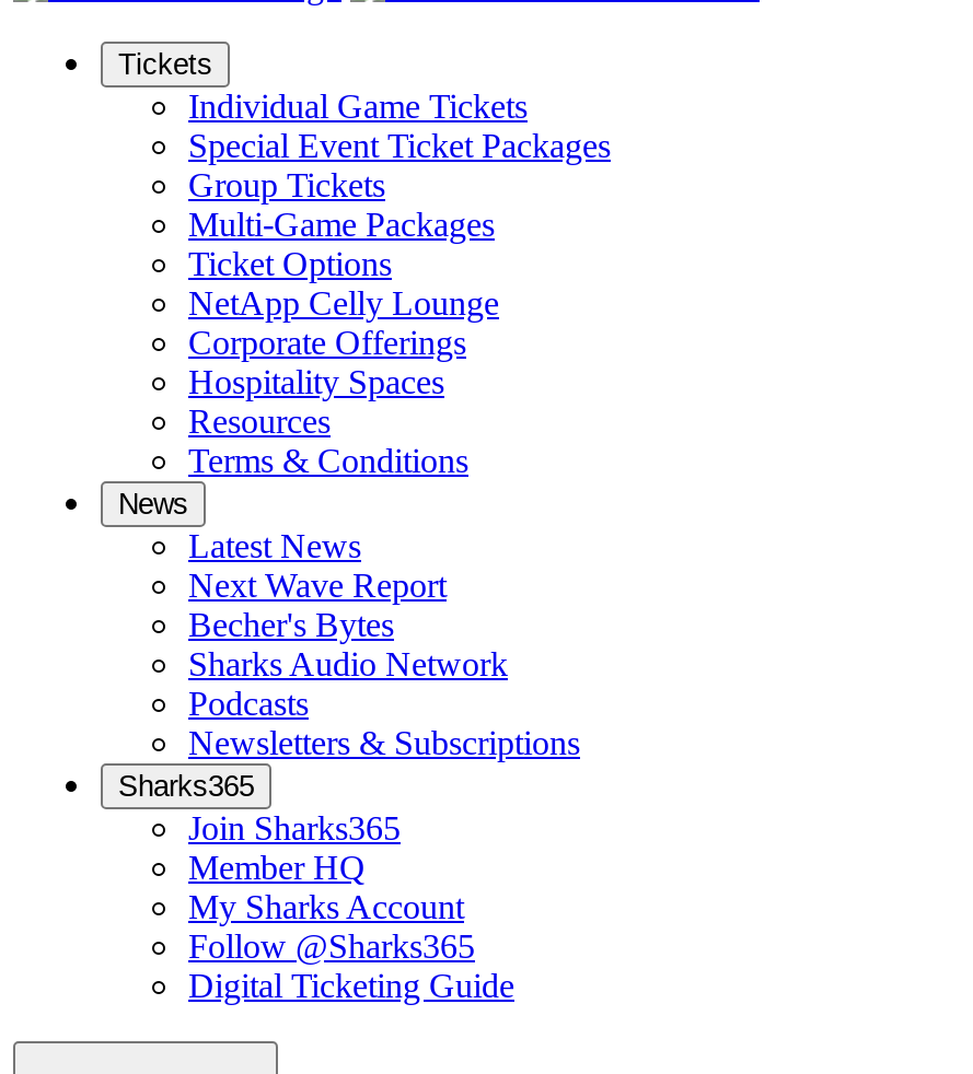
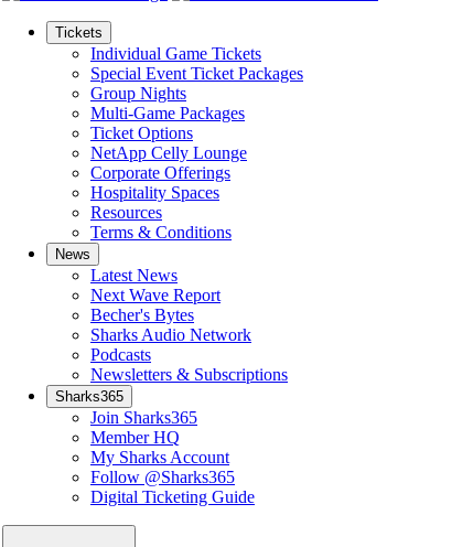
- Group Tickets
+ Group Nights
